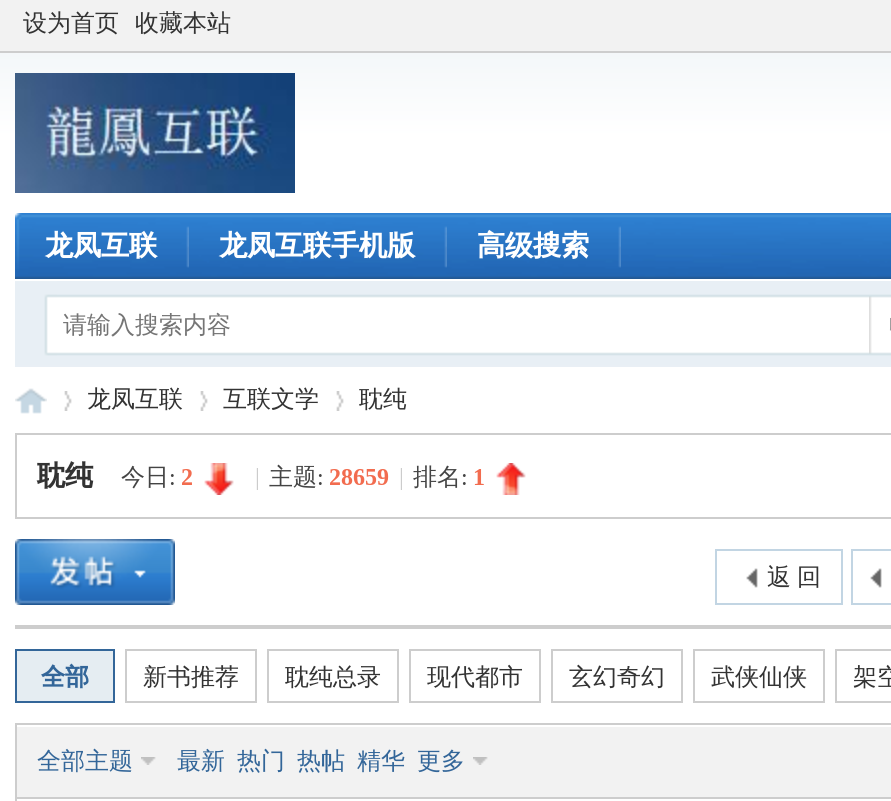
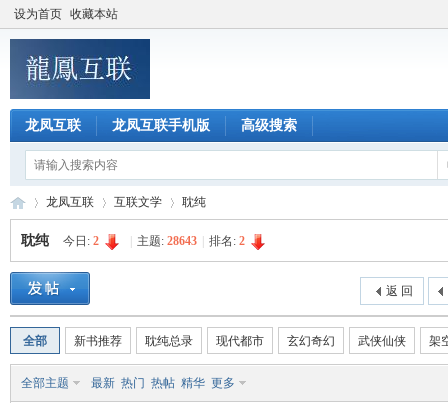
- 主题: 28659
+ 主题: 28643

- 排名: 1
+ 排名: 2
